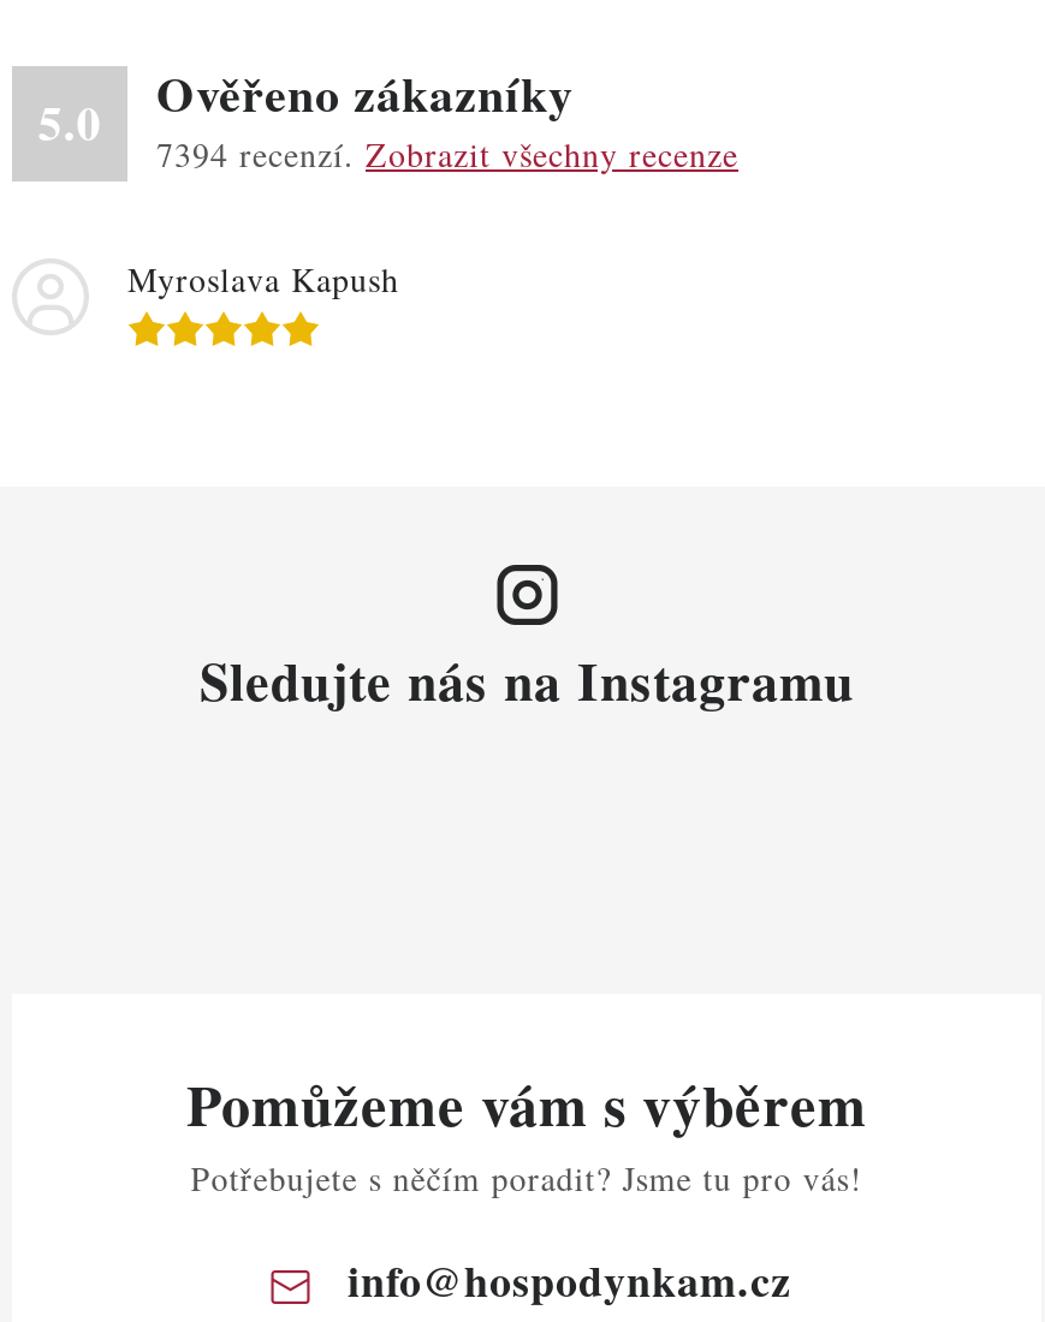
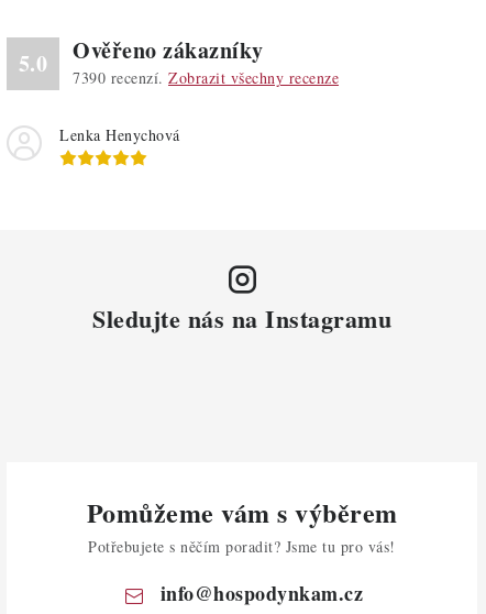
- 7394 recenzí. Zobrazit všechny recenze
+ 7390 recenzí. Zobrazit všechny recenze

- Myroslava Kapush
+ Lenka Henychová
